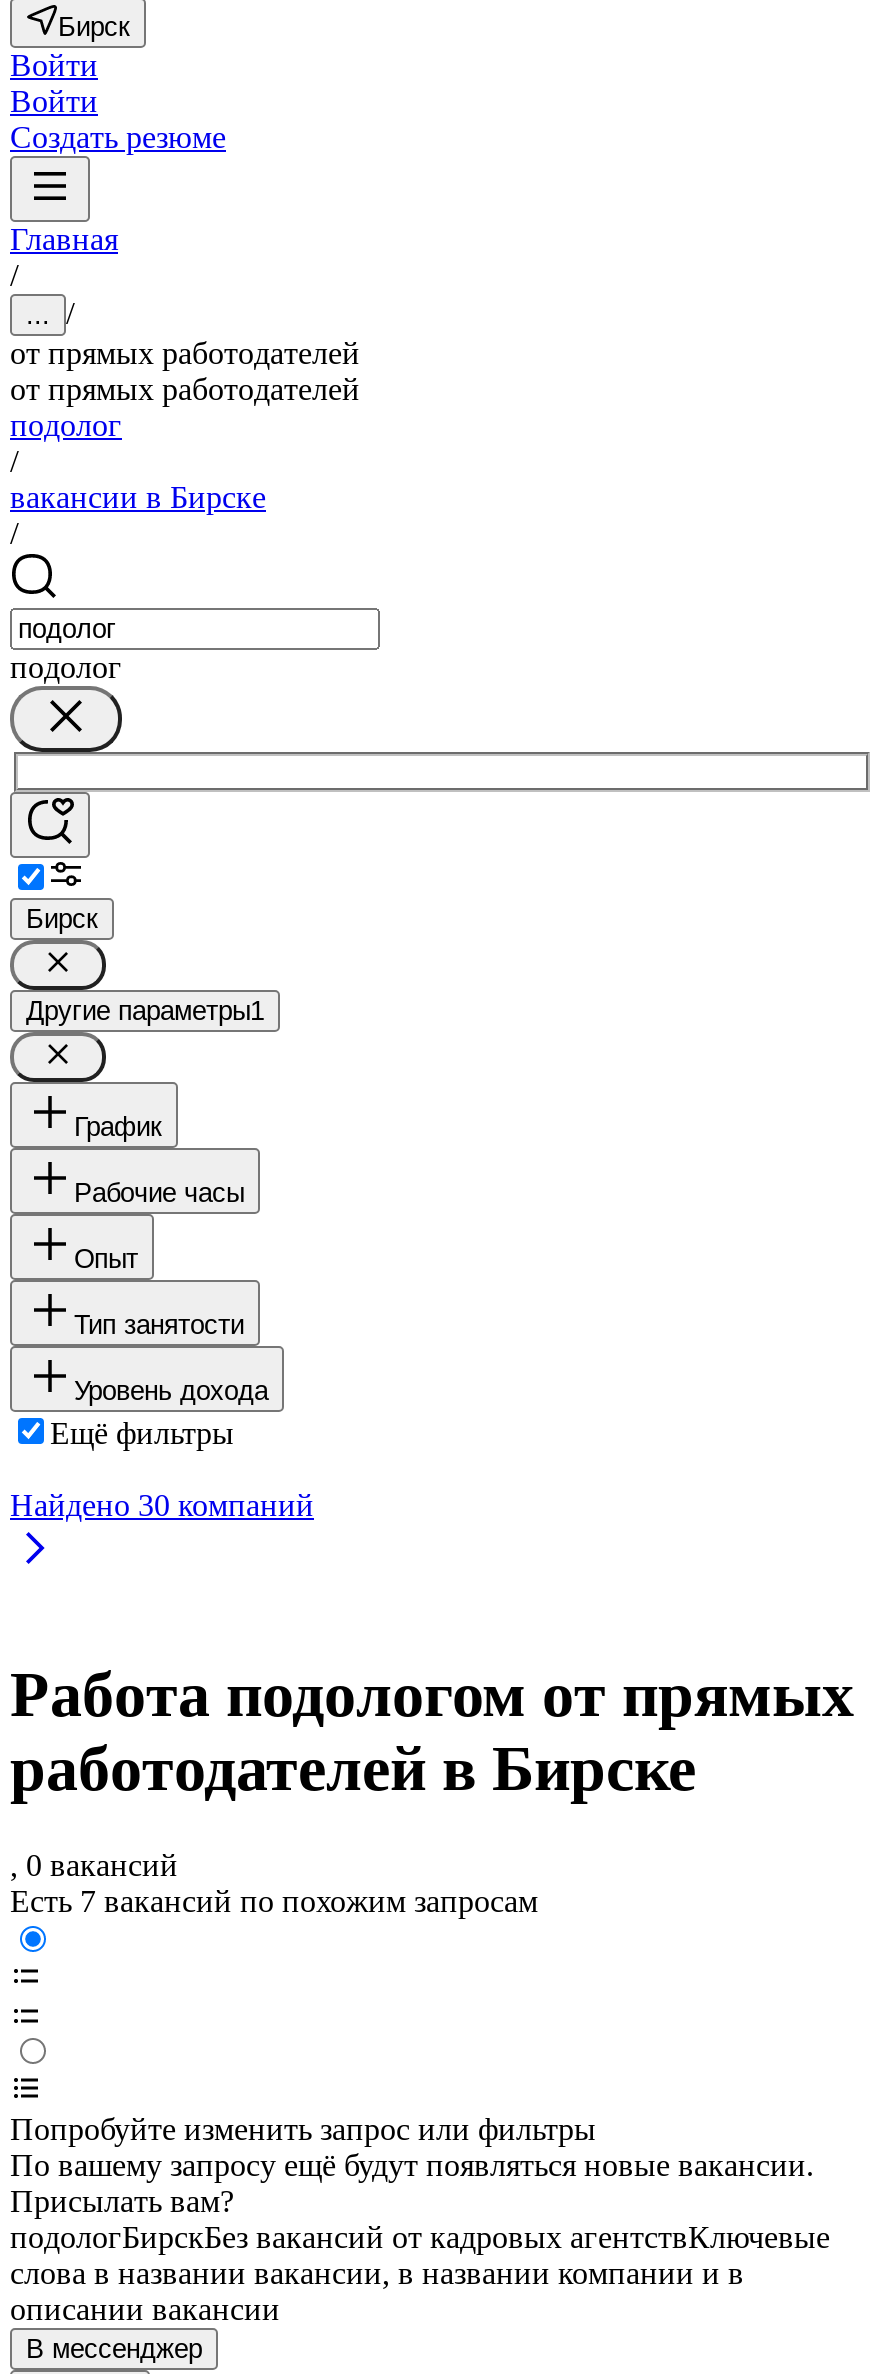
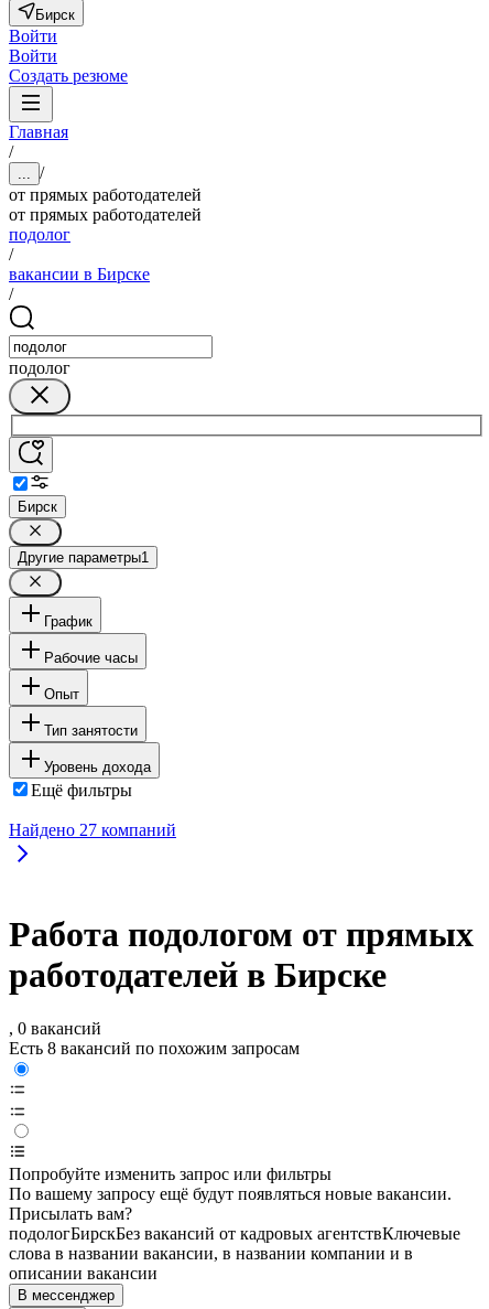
- Найдено 30 компаний
+ Найдено 27 компаний

- Есть 7 вакансий по похожим запросам
+ Есть 8 вакансий по похожим запросам
